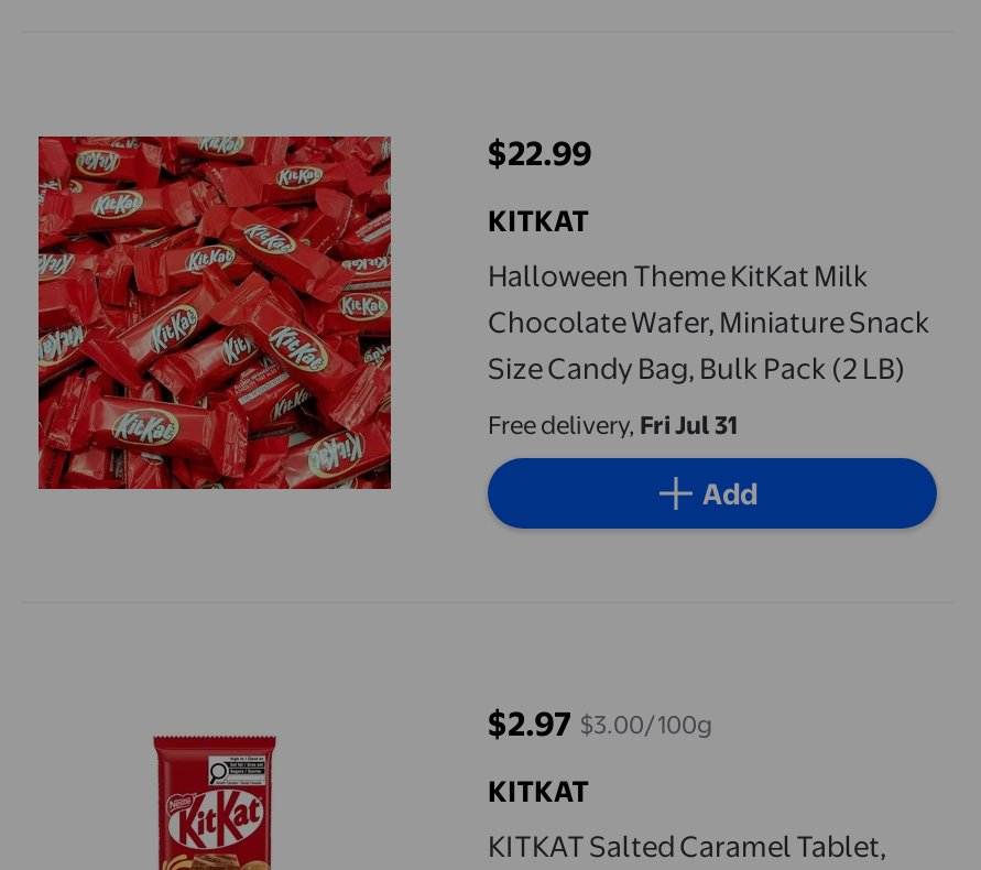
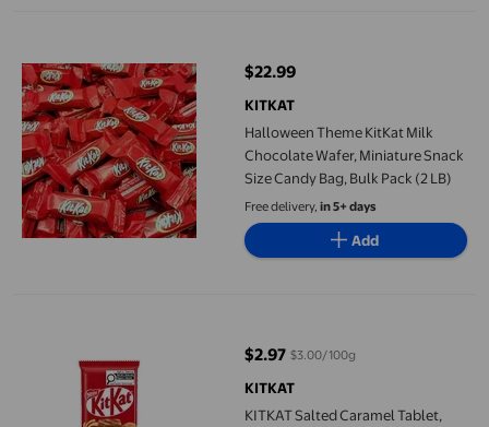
- Free delivery, Fri Jul 31
+ Free delivery, in 5+ days
